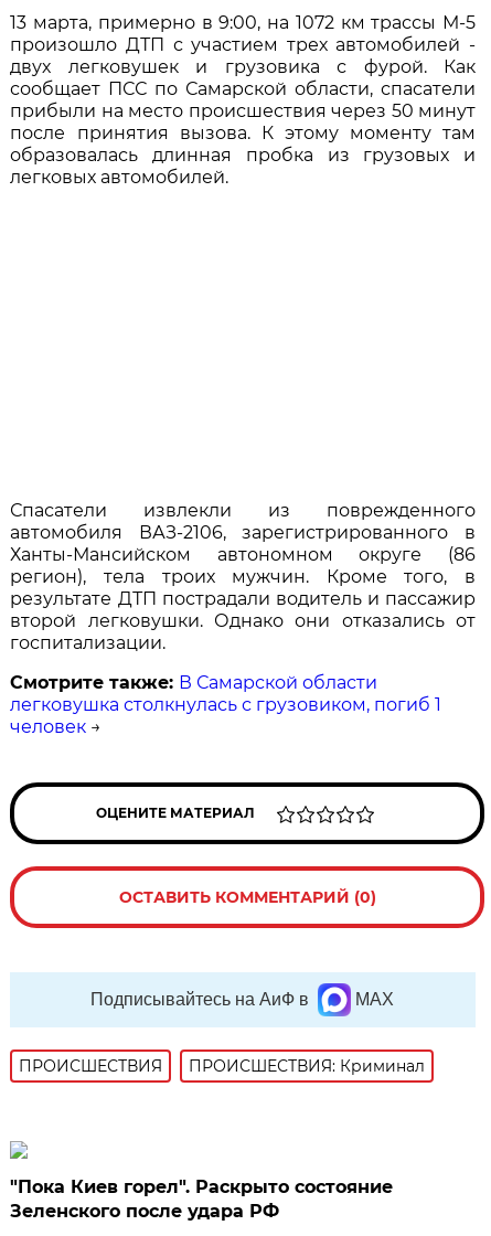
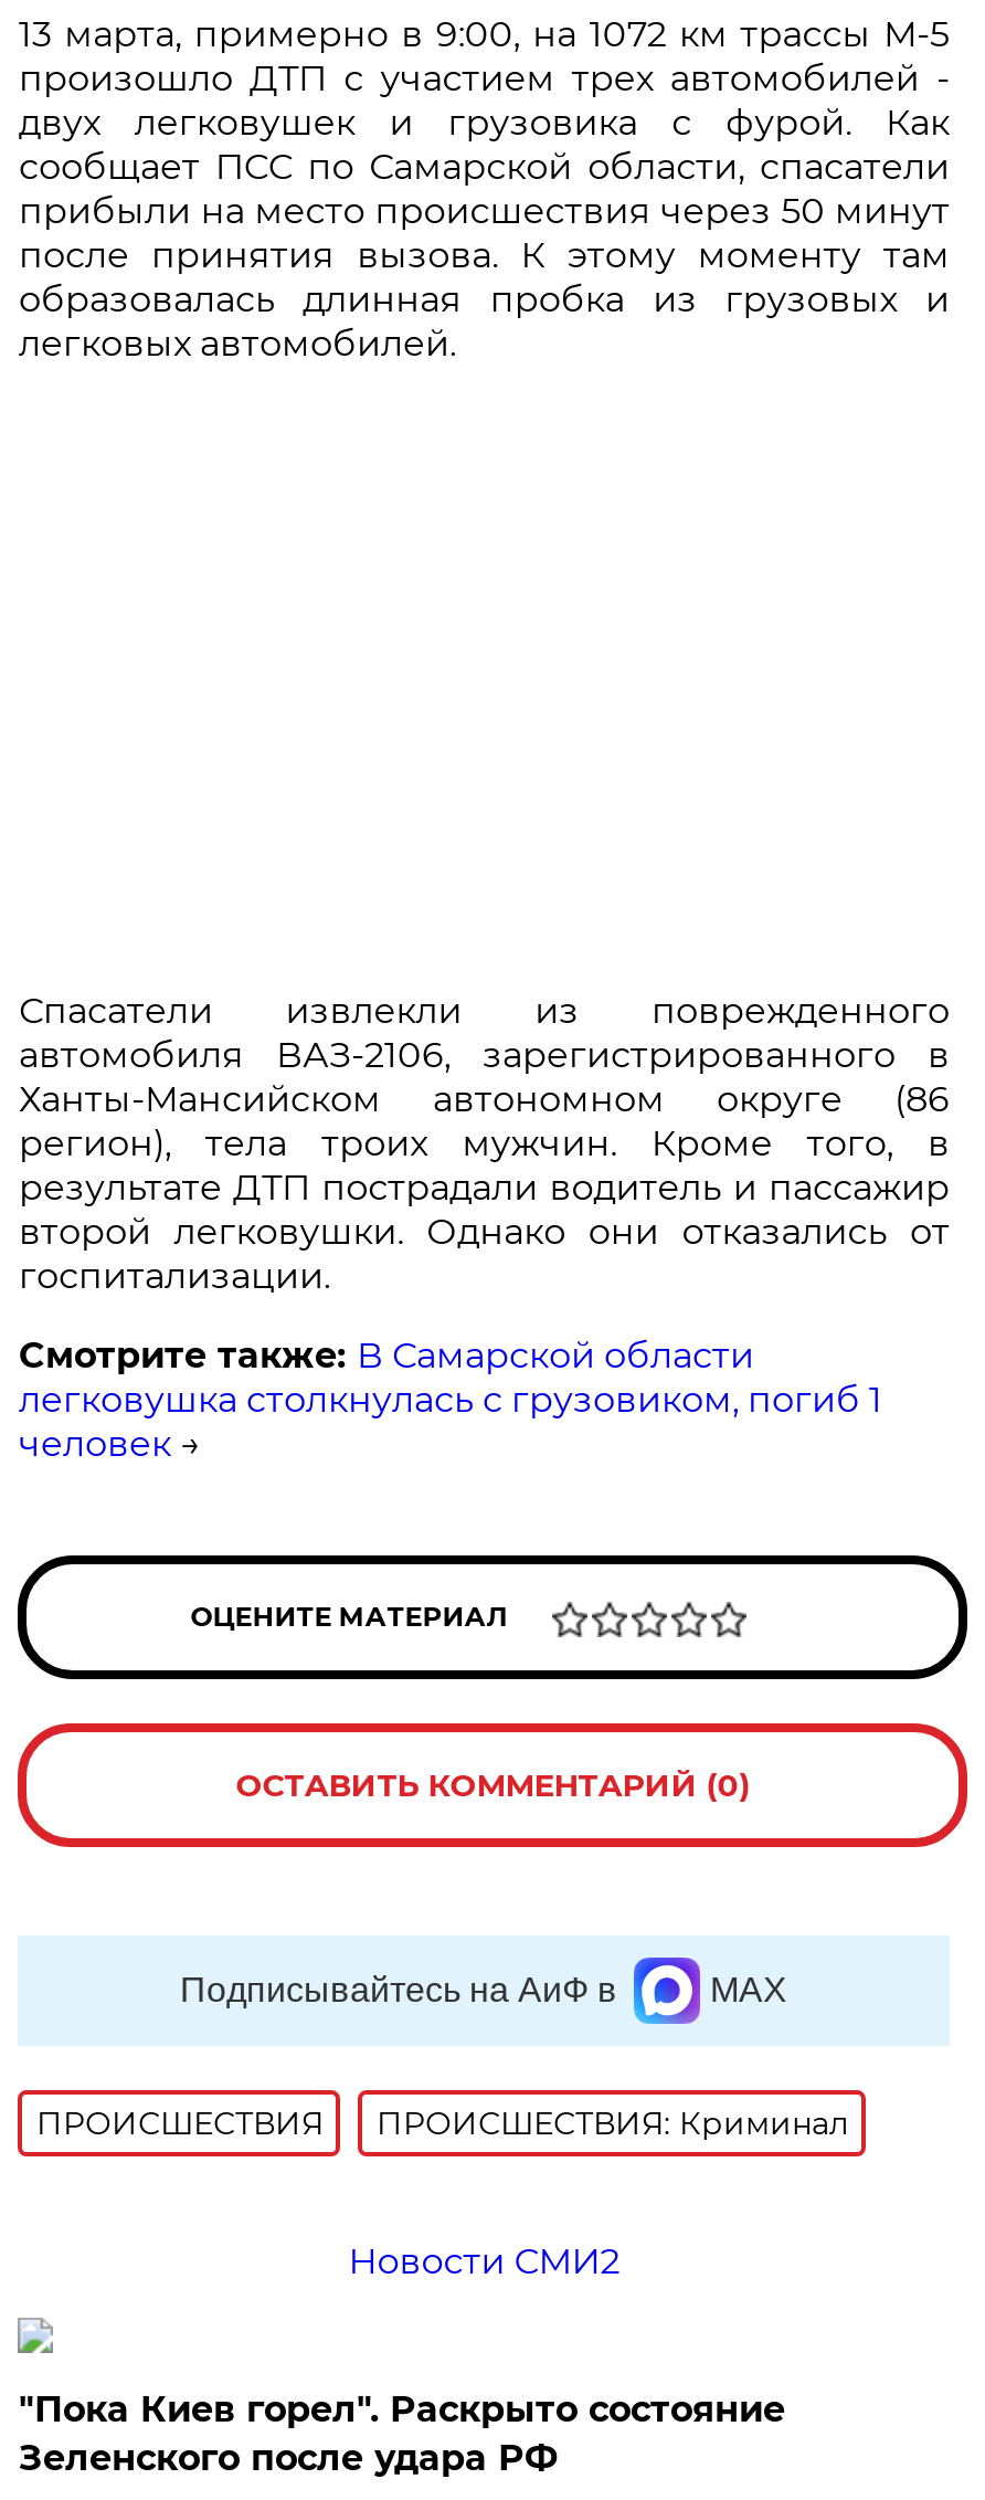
+ Новости СМИ2
